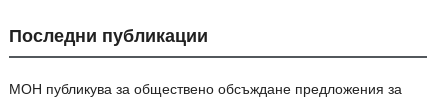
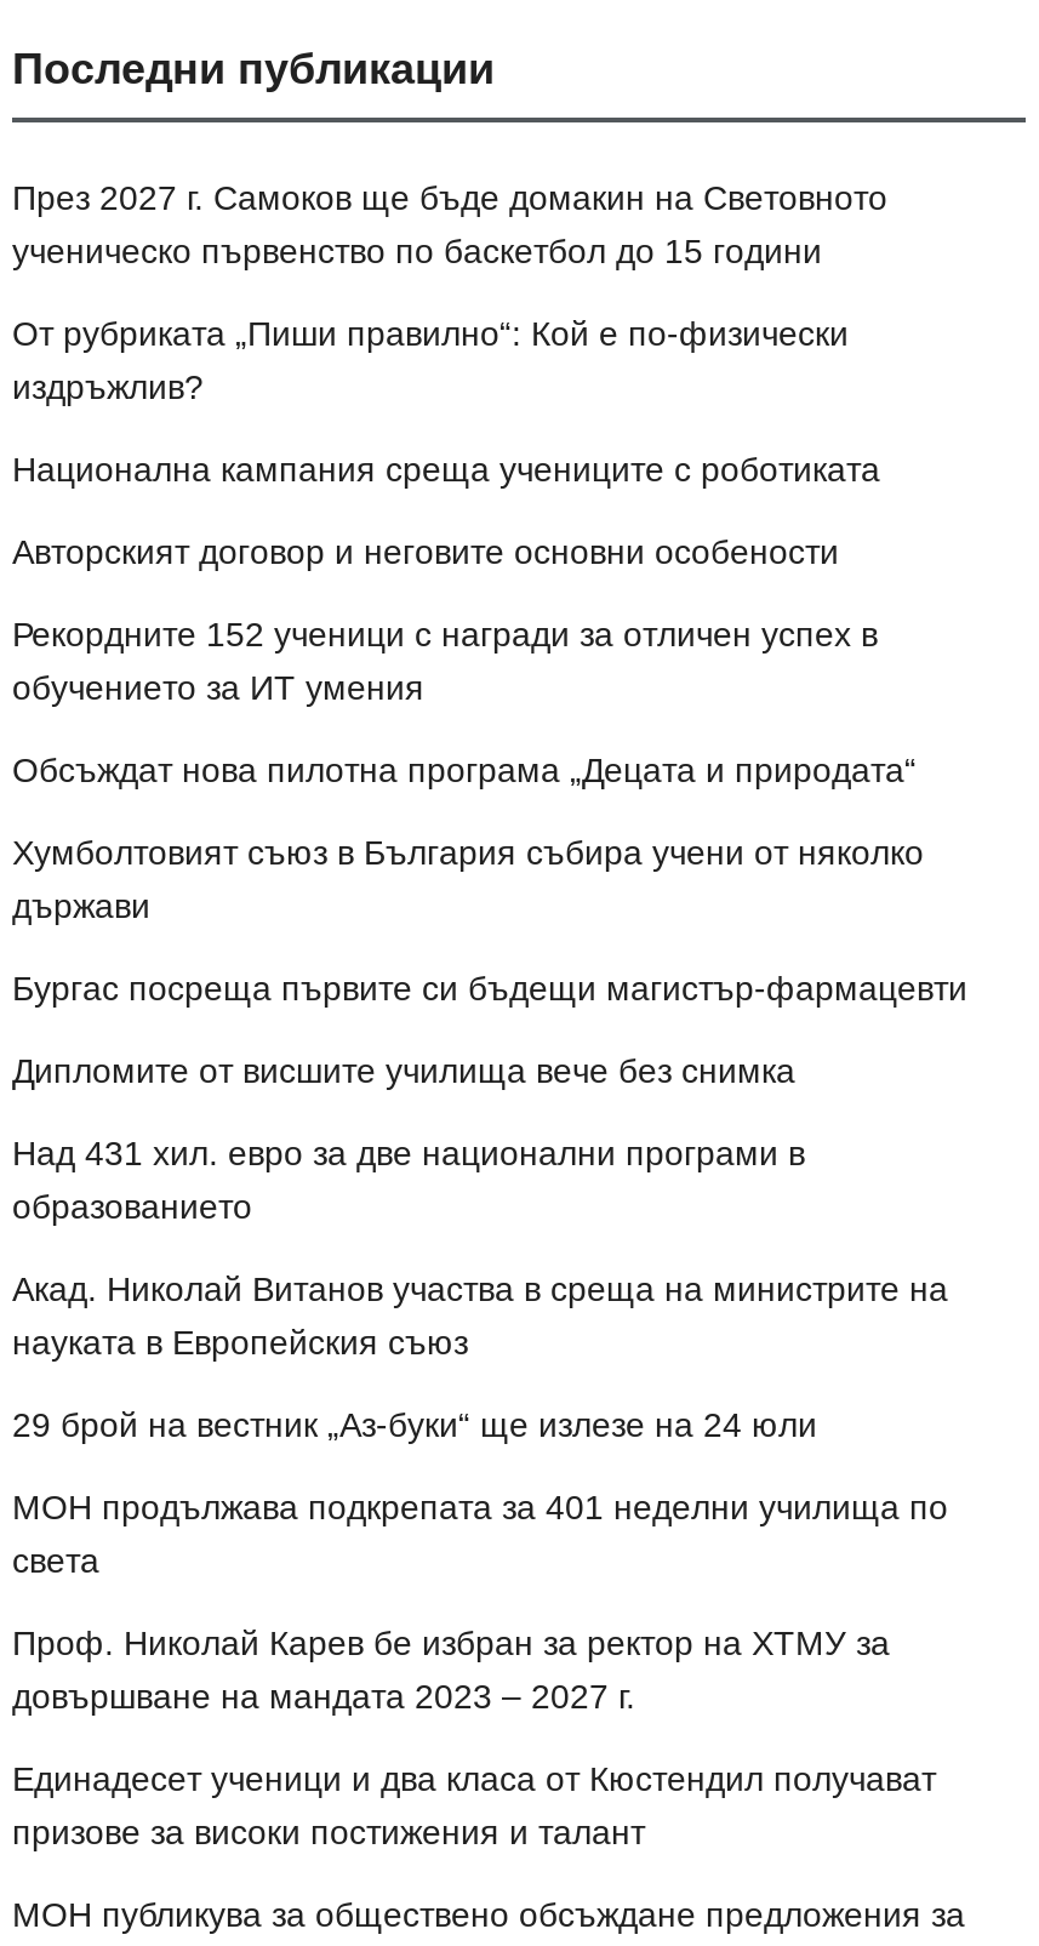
+ През 2027 г. Самоков ще бъде домакин на Световното
+ ученическо първенство по баскетбол до 15 години
+ От рубриката „Пиши правилно“: Кой е по-физически
+ издръжлив?
+ Национална кампания среща учениците с роботиката
+ Авторският договор и неговите основни особености
+ Рекордните 152 ученици с награди за отличен успех в
+ обучението за ИТ умения
+ Обсъждат нова пилотна програма „Децата и природата“
+ Хумболтовият съюз в България събира учени от няколко
+ държави
+ Бургас посреща първите си бъдещи магистър-фармацевти
+ Дипломите от висшите училища вече без снимка
+ Над 431 хил. евро за две национални програми в
+ образованието
+ Акад. Николай Витанов участва в среща на министрите на
+ науката в Европейския съюз
+ 29 брой на вестник „Аз-буки“ ще излезе на 24 юли
+ МОН продължава подкрепата за 401 неделни училища по
+ света
+ Проф. Николай Карев бе избран за ректор на ХТМУ за
+ довършване на мандата 2023 – 2027 г.
+ Единадесет ученици и два класа от Кюстендил получават
+ призове за високи постижения и талант
